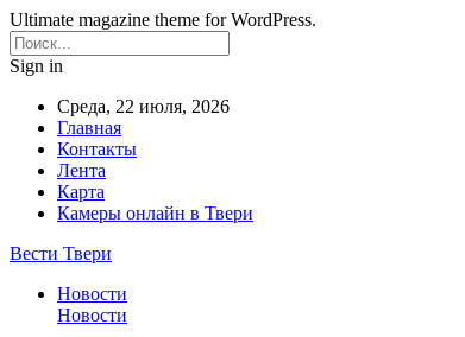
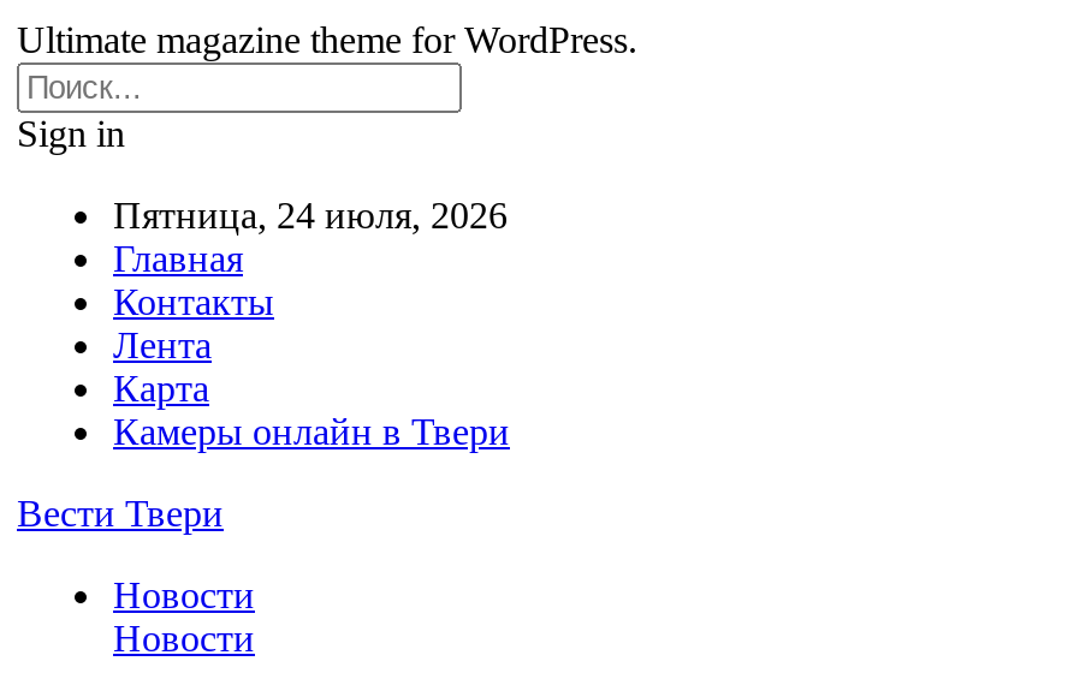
- Среда, 22 июля, 2026
+ Пятница, 24 июля, 2026
